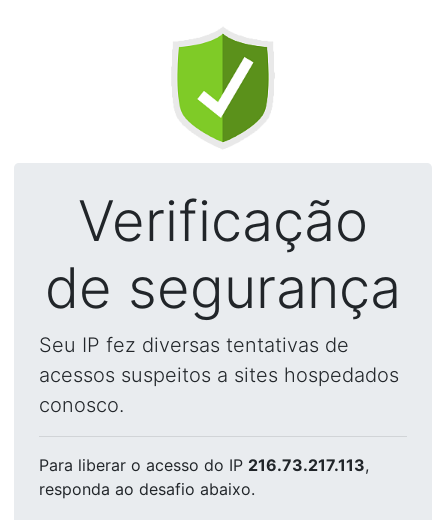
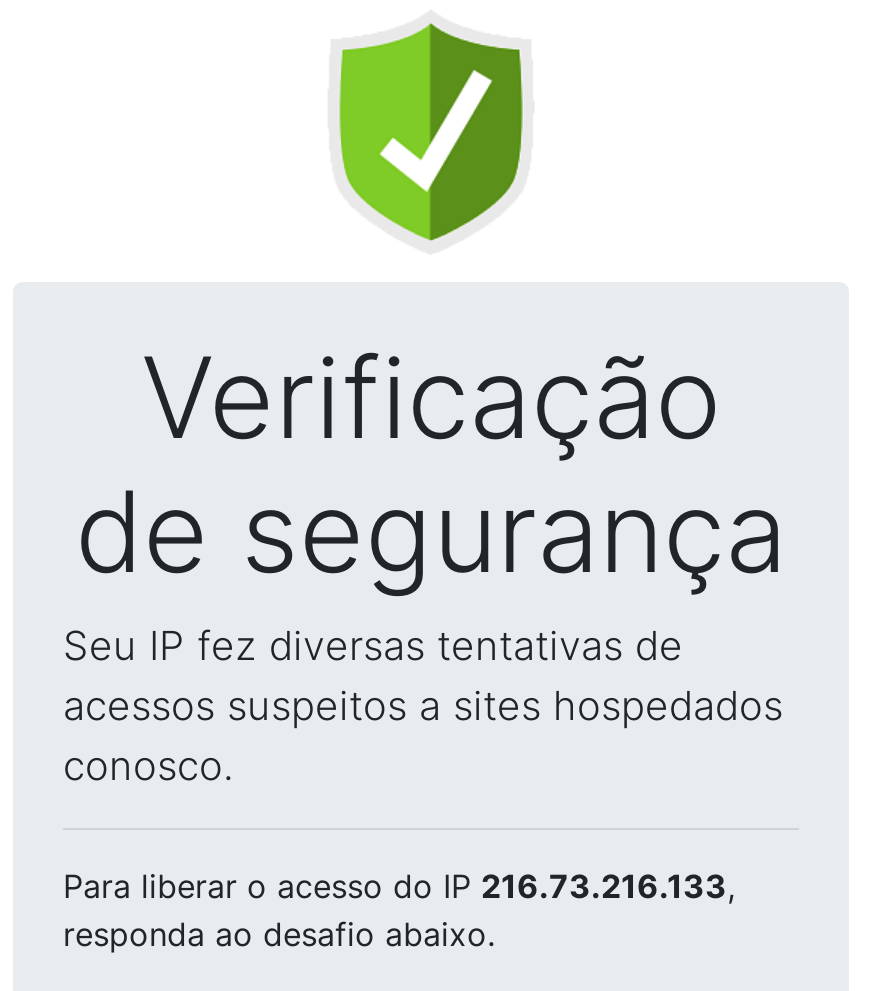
- Para liberar o acesso do IP 216.73.217.113,
+ Para liberar o acesso do IP 216.73.216.133,
